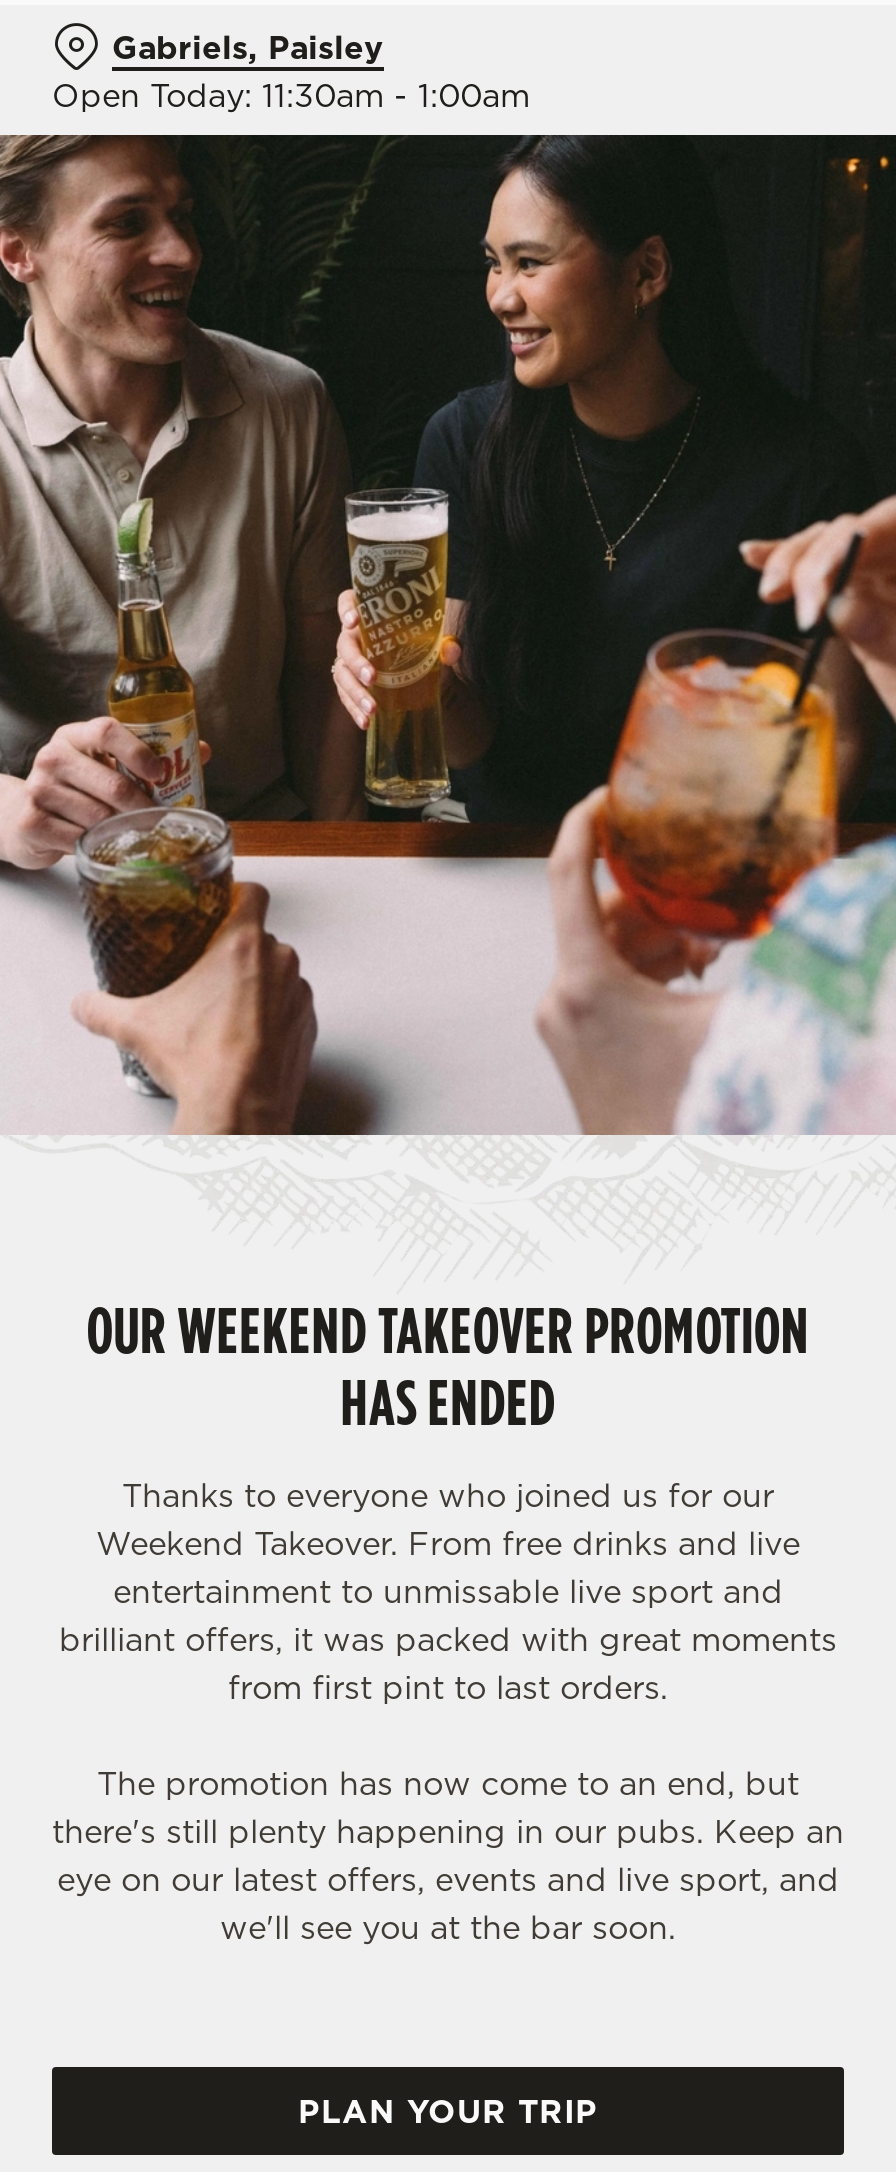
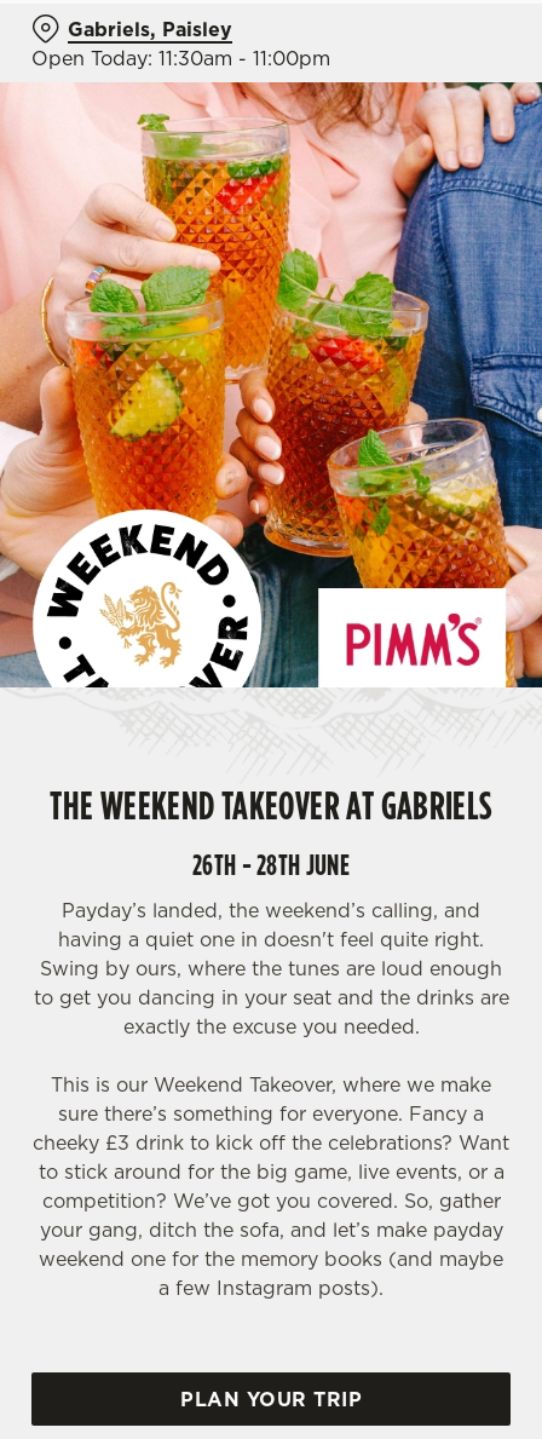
- Open Today: 11:30am - 1:00am
+ Open Today: 11:30am - 11:00pm

- [image]
+ [image]

- OUR WEEKEND TAKEOVER PROMOTION
- HAS ENDED
- Thanks to everyone who joined us for our
- Weekend Takeover. From free drinks and live
- entertainment to unmissable live sport and
- brilliant offers, it was packed with great moments
- from first pint to last orders.
+ THE WEEKEND TAKEOVER AT GABRIELS
+ 26TH - 28TH JUNE
+ Payday’s landed, the weekend’s calling, and
+ having a quiet one in doesn't feel quite right.
+ Swing by ours, where the tunes are loud enough
+ to get you dancing in your seat and the drinks are
+ exactly the excuse you needed.

- The promotion has now come to an end, but
- there's still plenty happening in our pubs. Keep an
- eye on our latest offers, events and live sport, and
- we'll see you at the bar soon.
+ This is our Weekend Takeover, where we make
+ sure there’s something for everyone. Fancy a
+ cheeky £3 drink to kick off the celebrations? Want
+ to stick around for the big game, live events, or a
+ competition? We’ve got you covered. So, gather
+ your gang, ditch the sofa, and let’s make payday
+ weekend one for the memory books (and maybe
+ a few Instagram posts).
